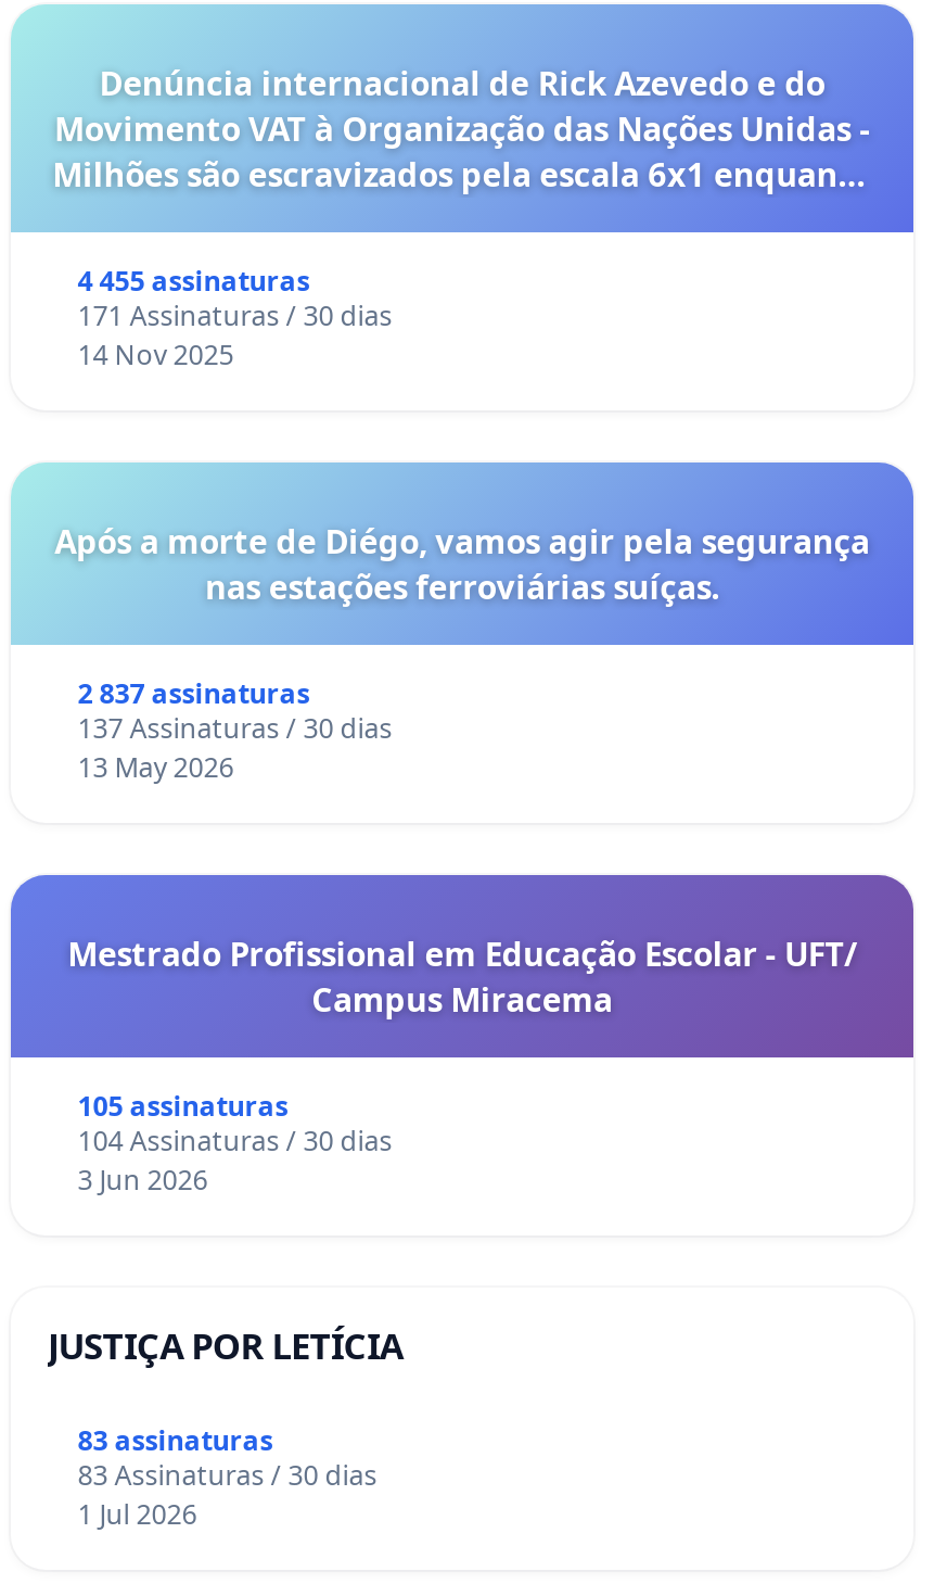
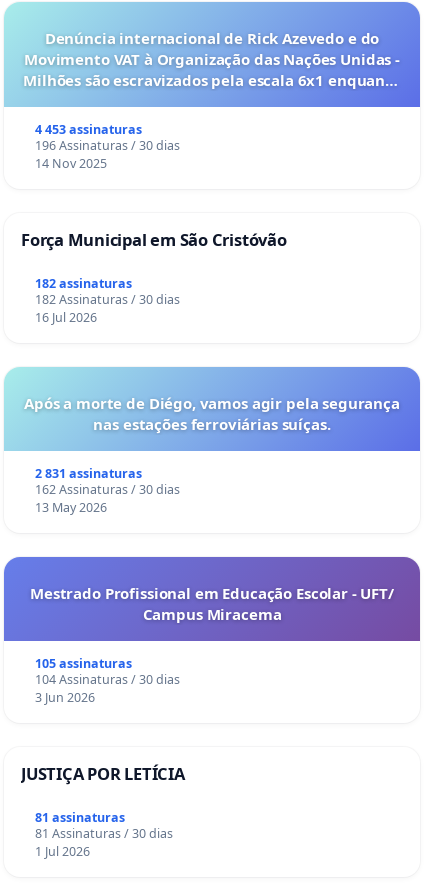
- 4 455 assinaturas
+ 4 453 assinaturas

- 171 Assinaturas / 30 dias
+ 196 Assinaturas / 30 dias

+ Força Municipal em São Cristóvão
+ 182 assinaturas
+ 182 Assinaturas / 30 dias
+ 16 Jul 2026

- 2 837 assinaturas
+ 2 831 assinaturas

- 137 Assinaturas / 30 dias
+ 162 Assinaturas / 30 dias

- 83 assinaturas
+ 81 assinaturas

- 83 Assinaturas / 30 dias
+ 81 Assinaturas / 30 dias
